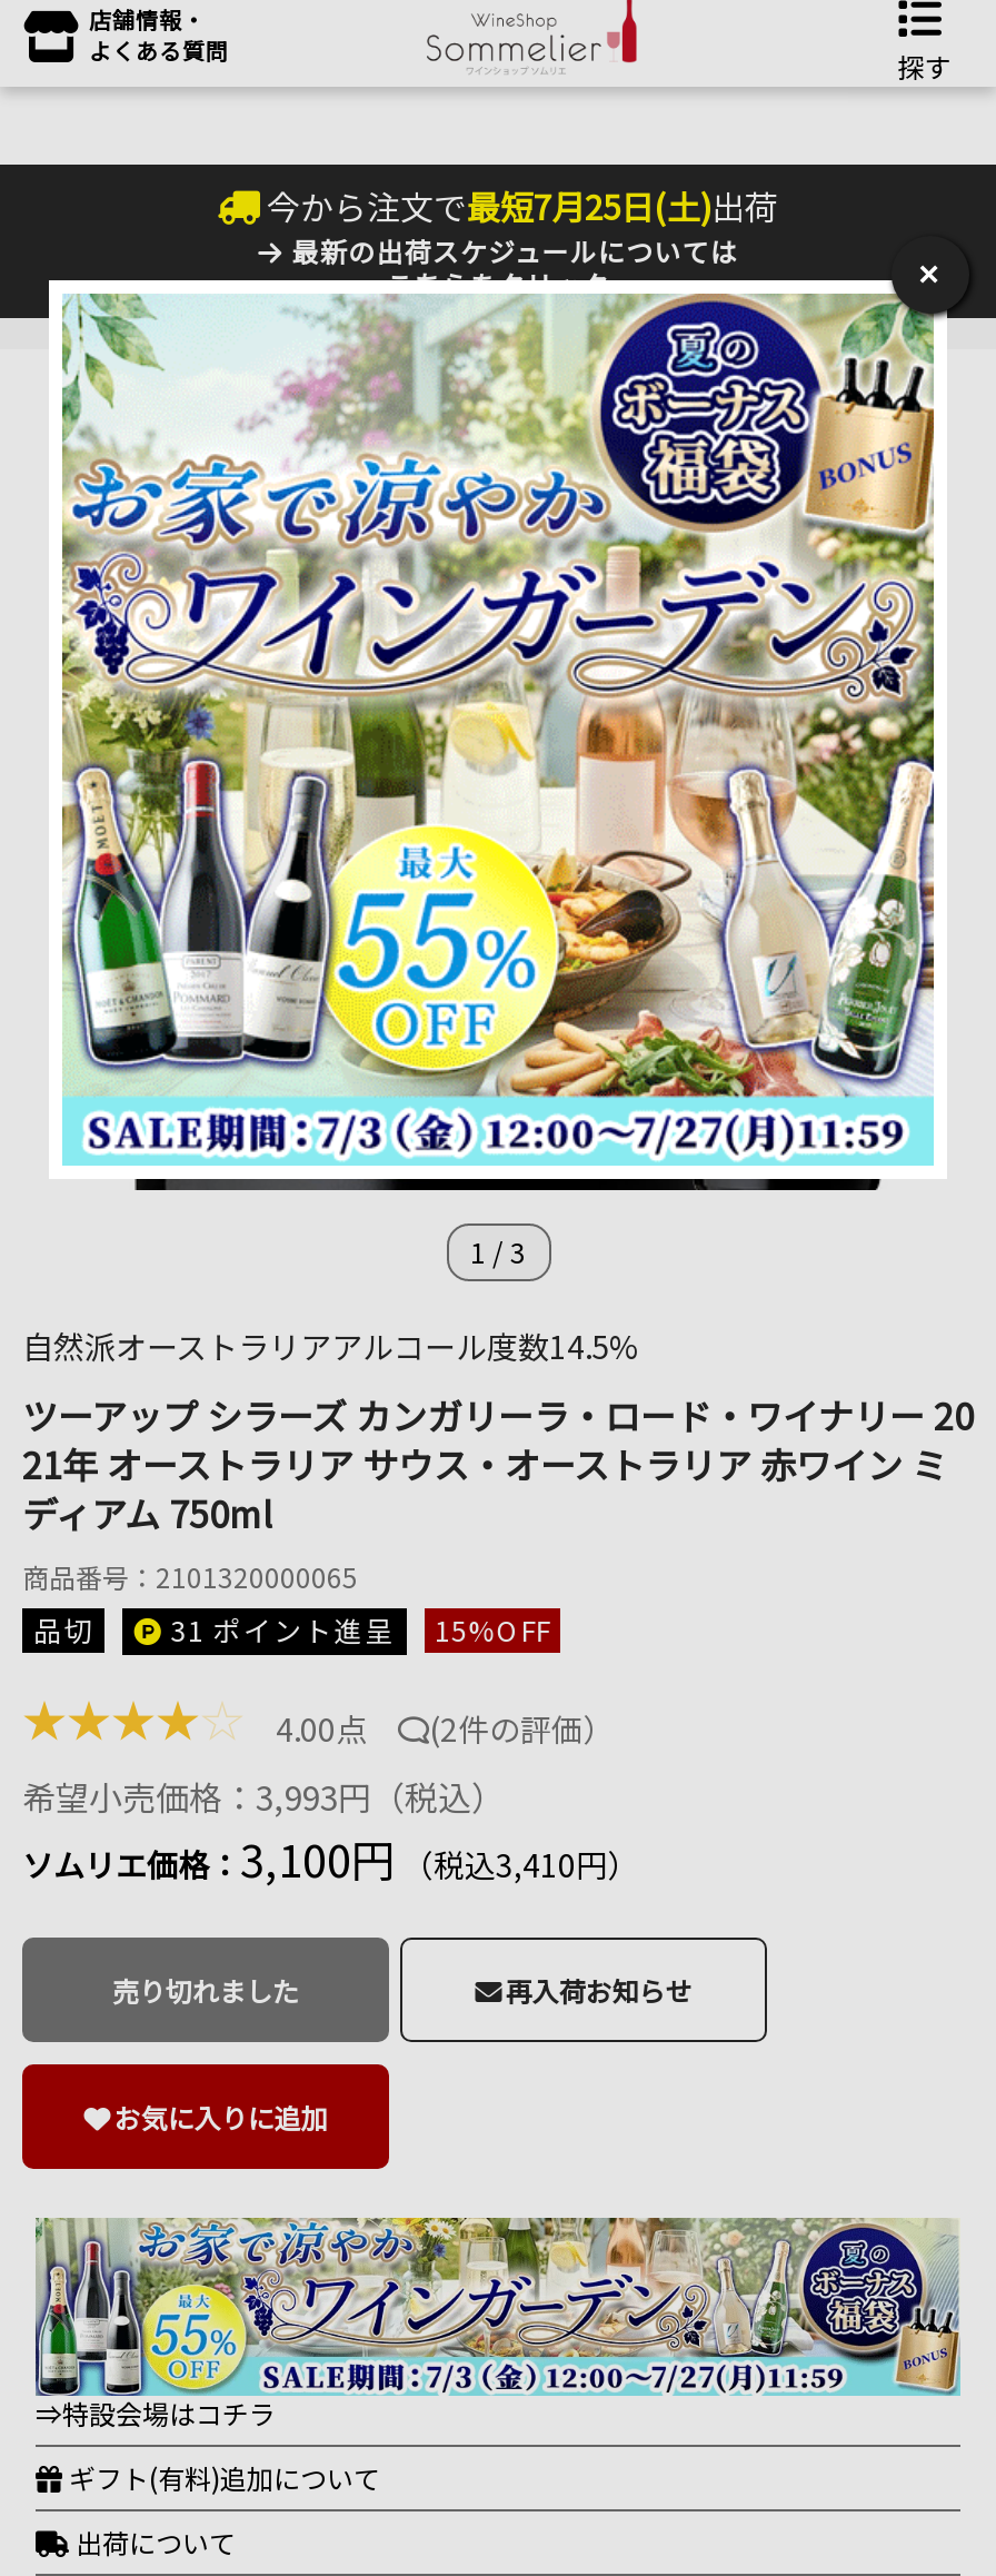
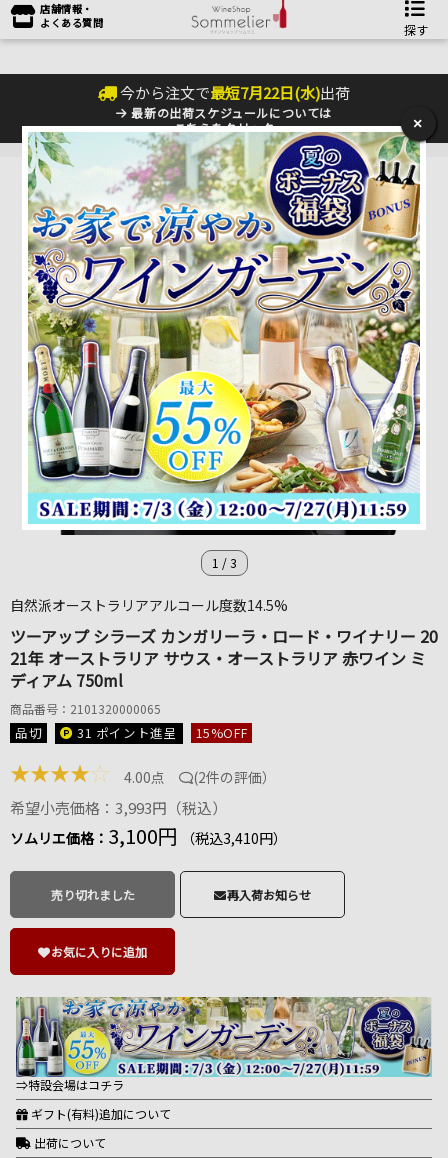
- 今から注文で最短7月25日(土)出荷
+ 今から注文で最短7月22日(水)出荷
